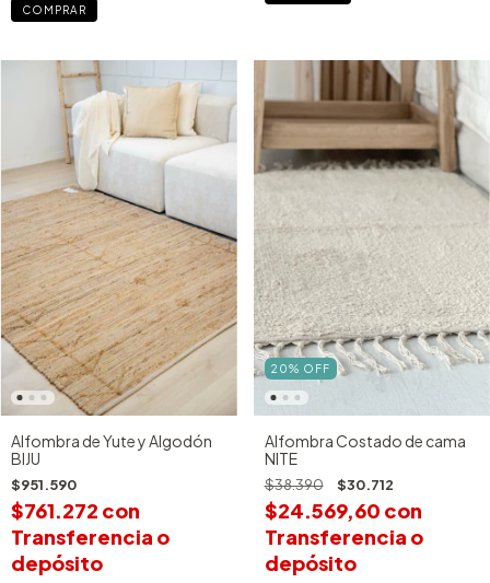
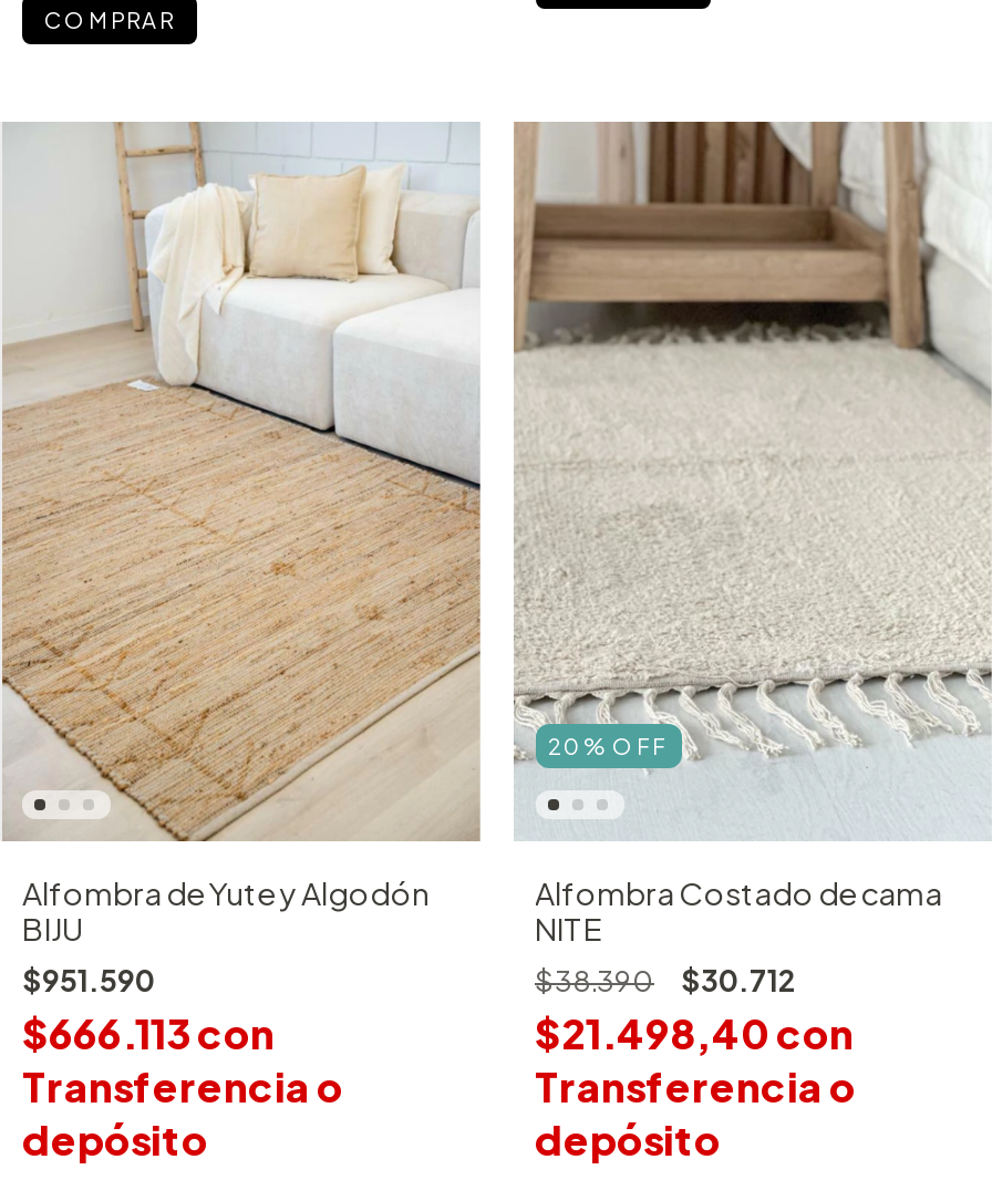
- $761.272 con
+ $666.113 con

- $24.569,60 con
+ $21.498,40 con
